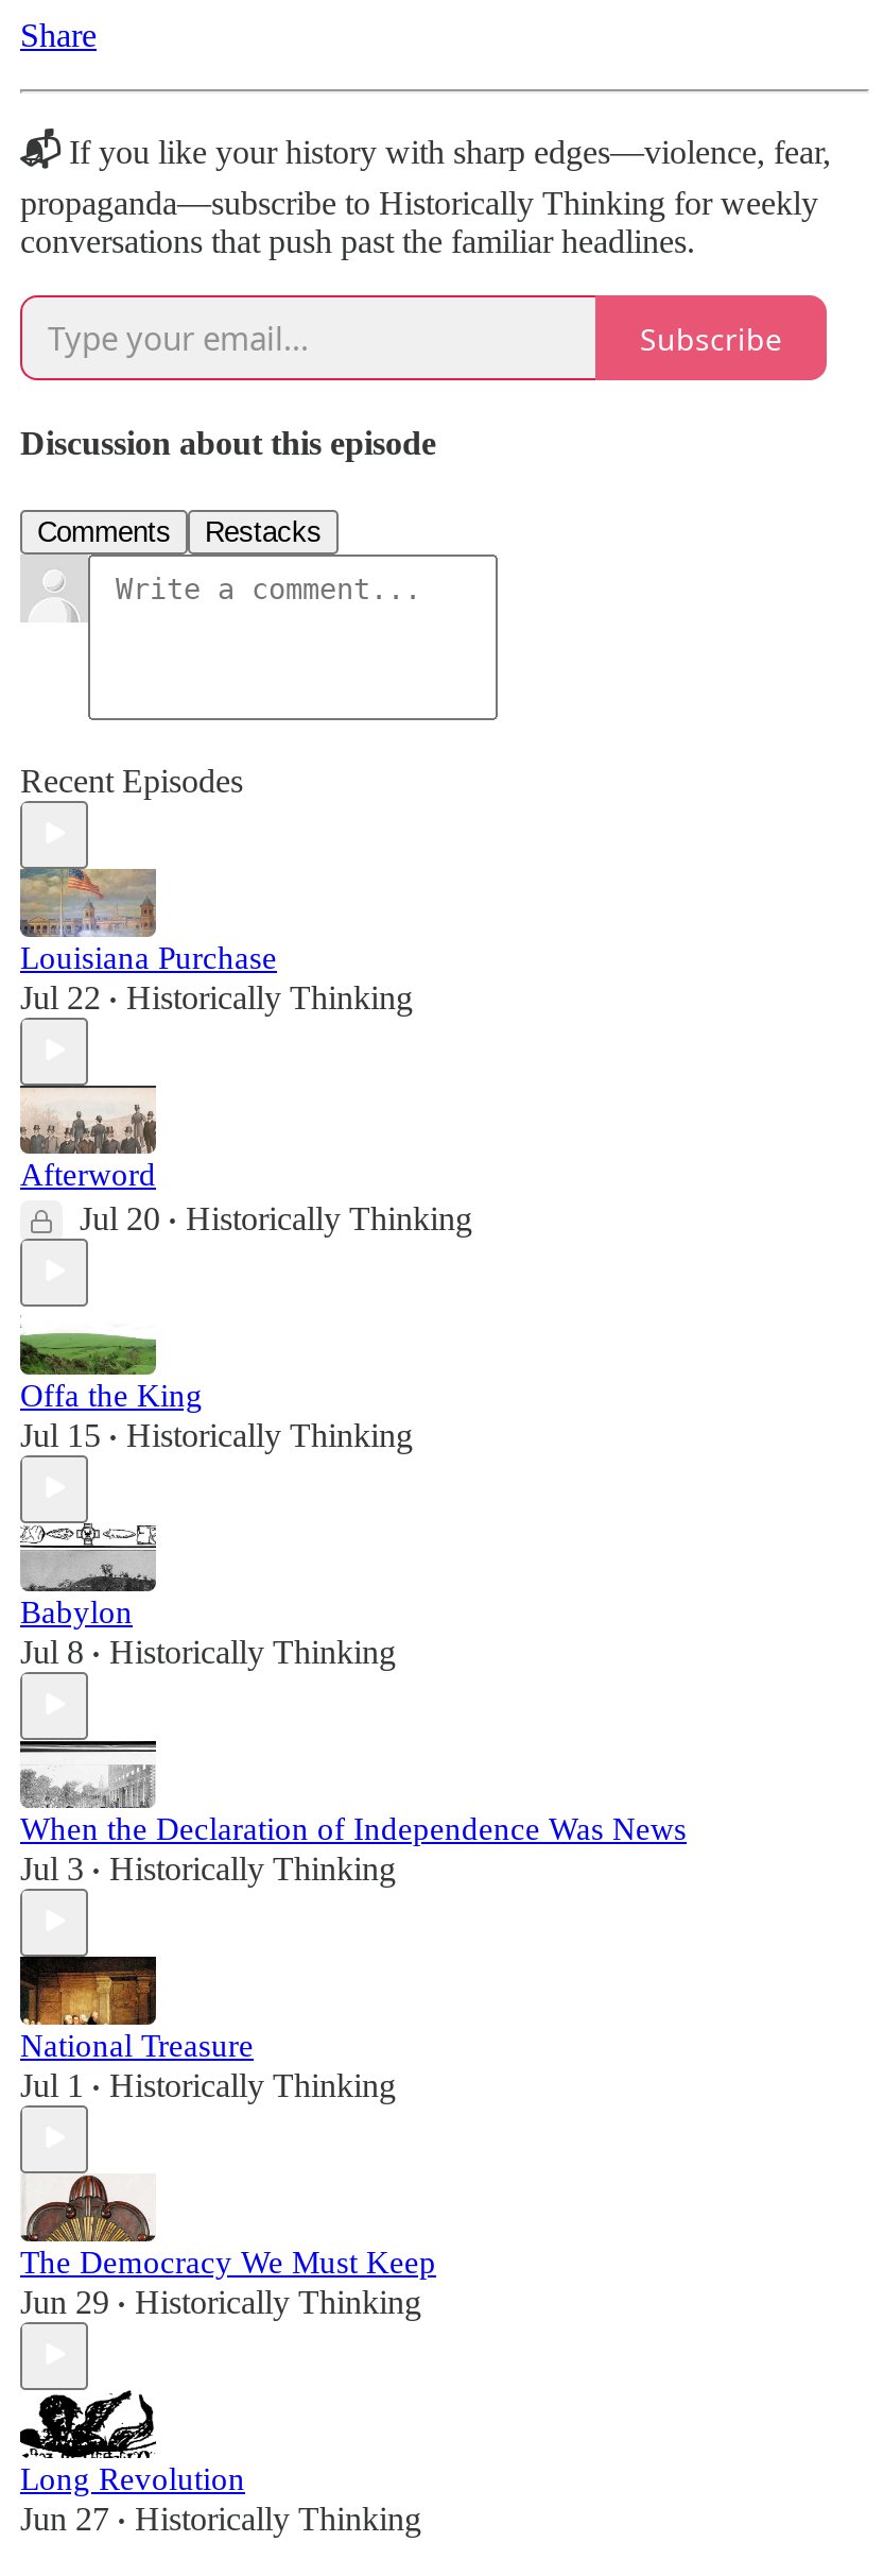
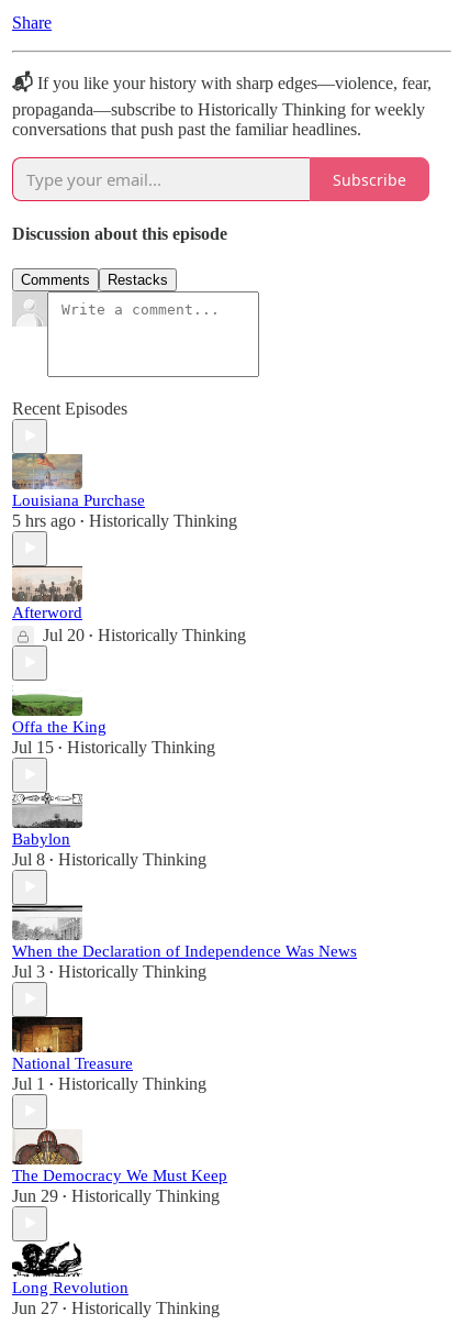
- Jul 22 • Historically Thinking
+ 5 hrs ago • Historically Thinking
